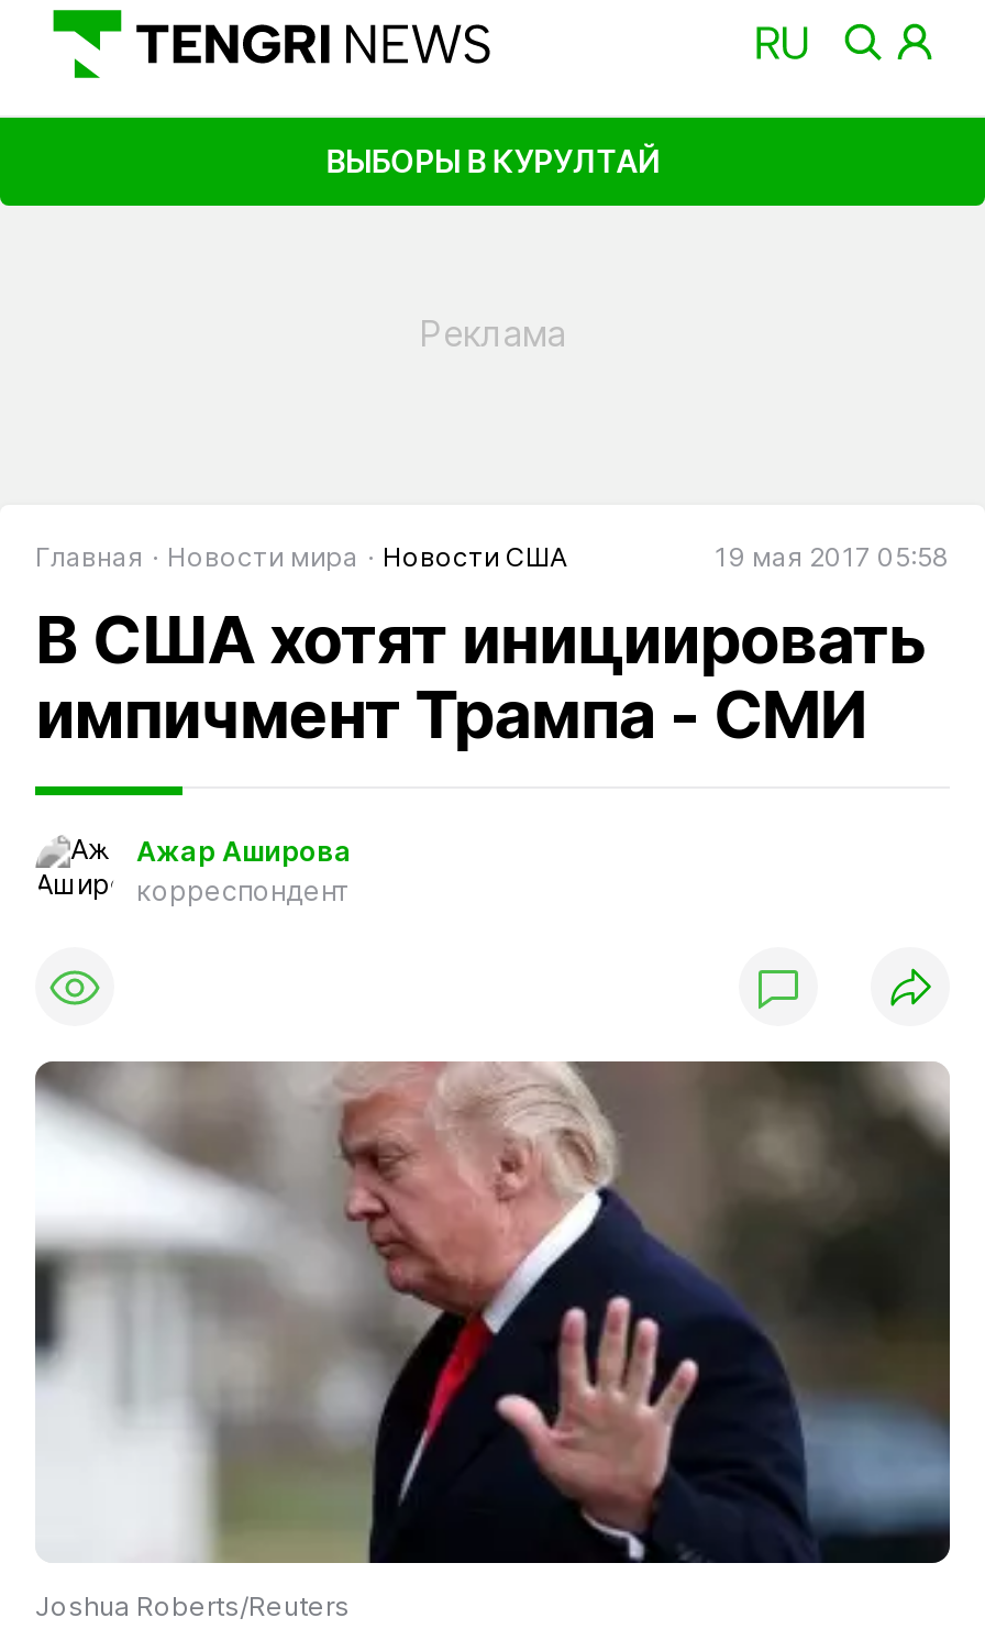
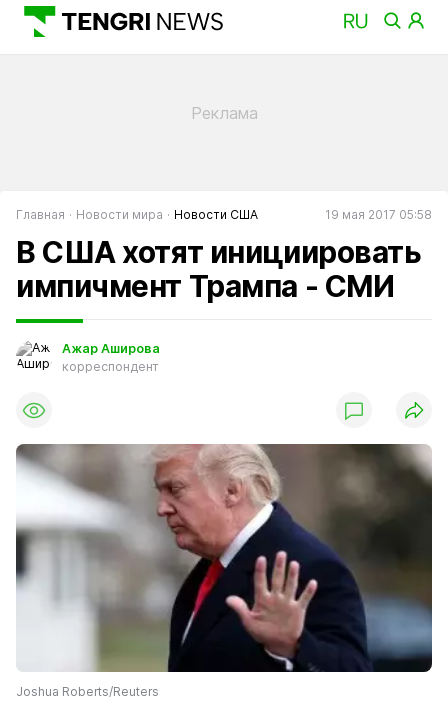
- ВЫБОРЫ В КУРУЛТАЙ
